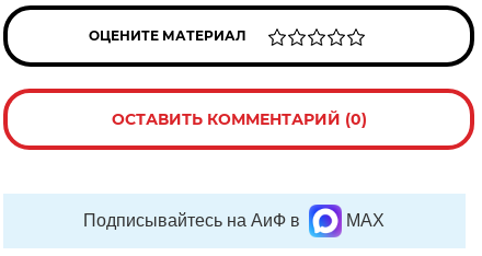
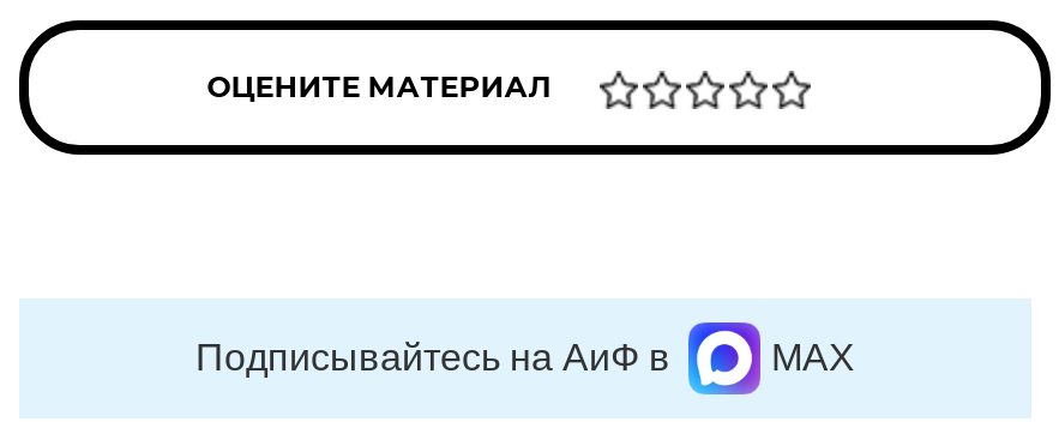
- ОСТАВИТЬ КОММЕНТАРИЙ (0)
